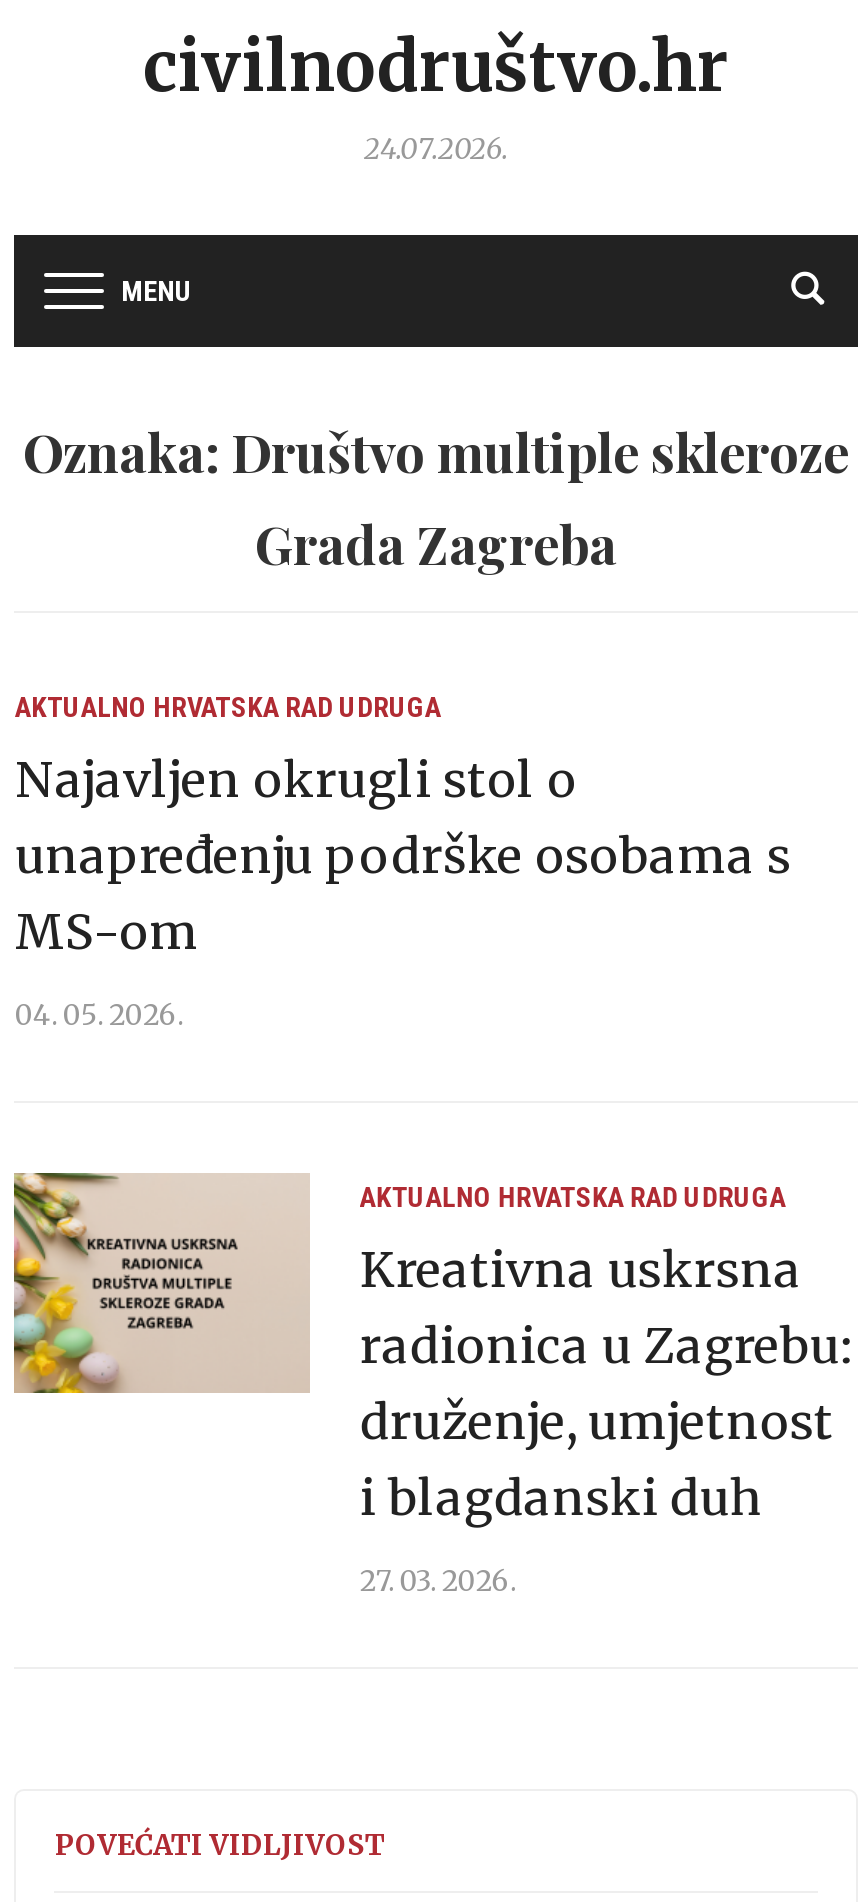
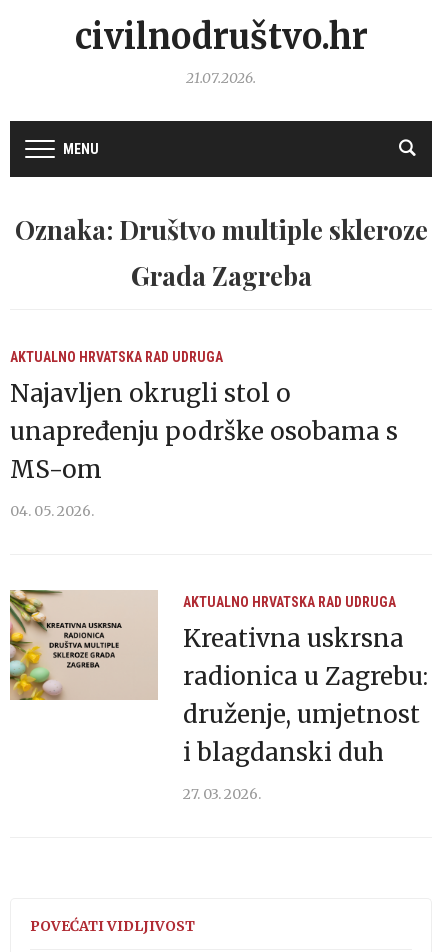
- 24.07.2026.
+ 21.07.2026.
